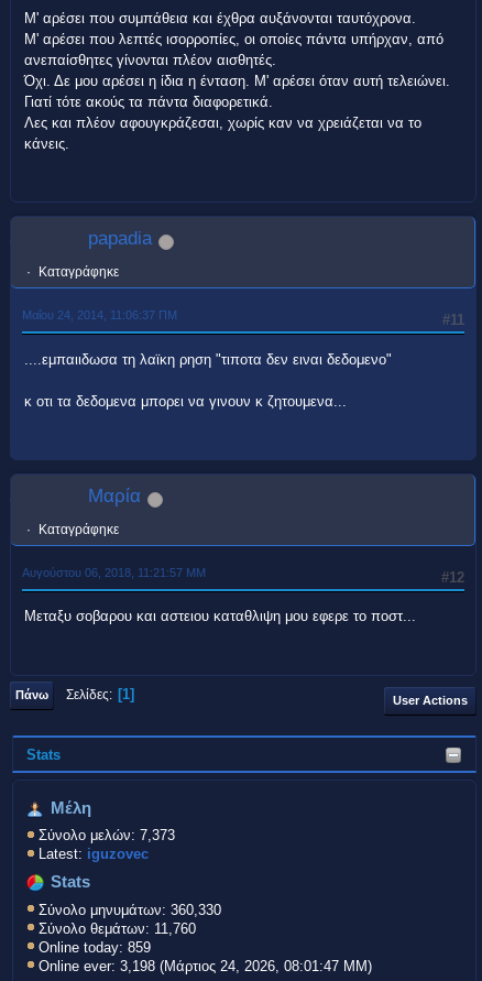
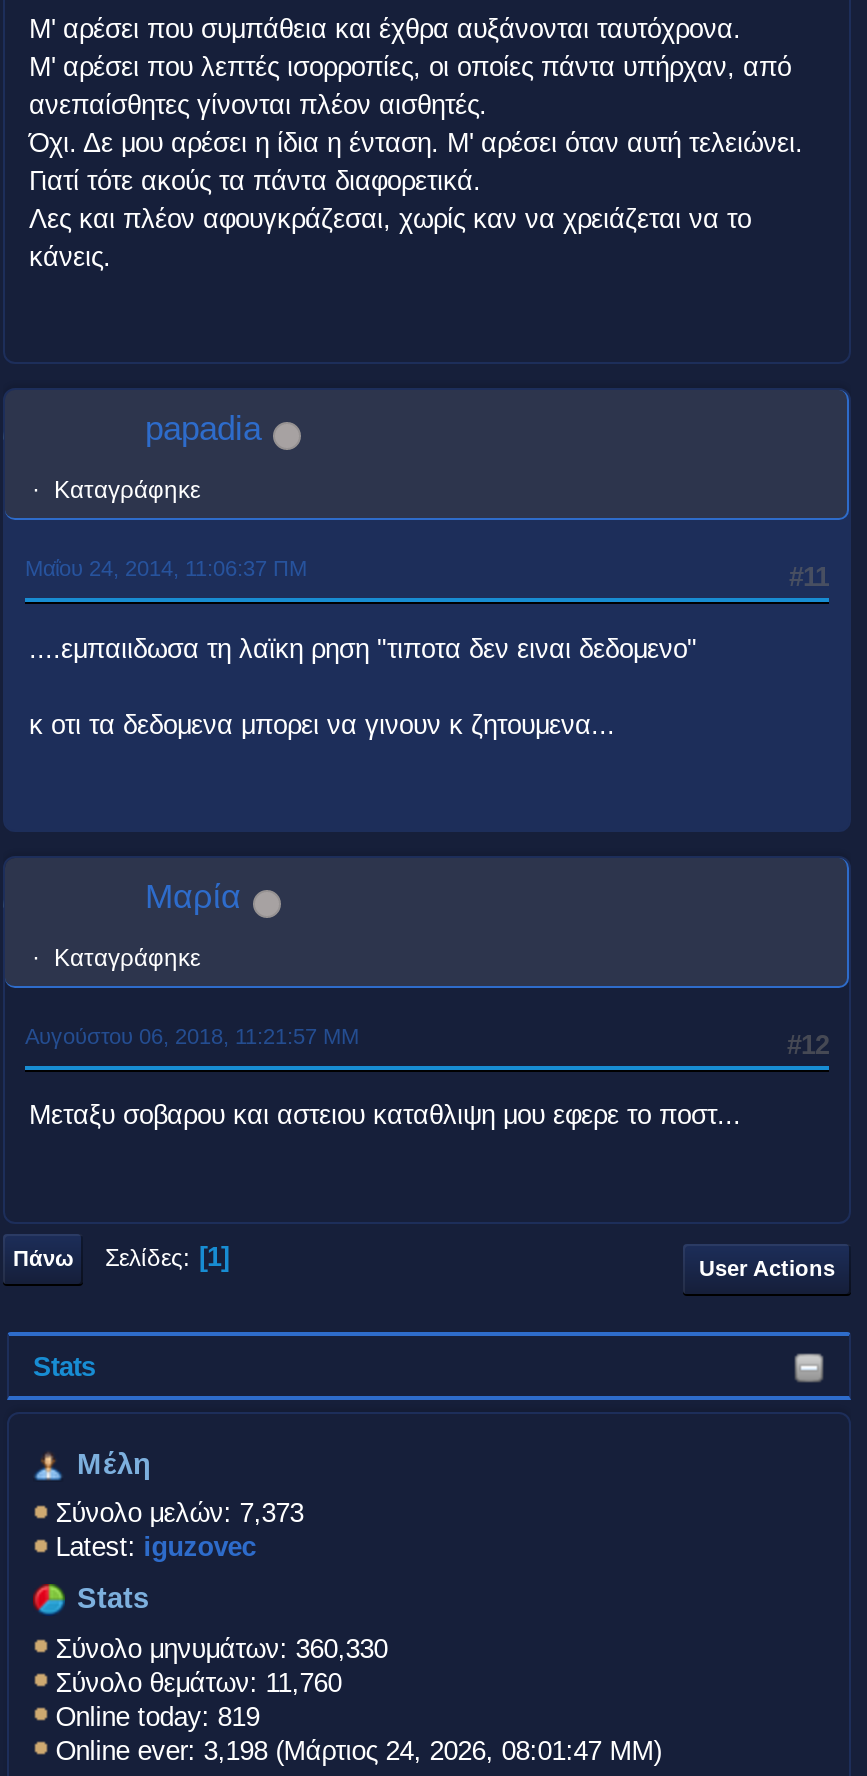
- Online today: 859
+ Online today: 819
